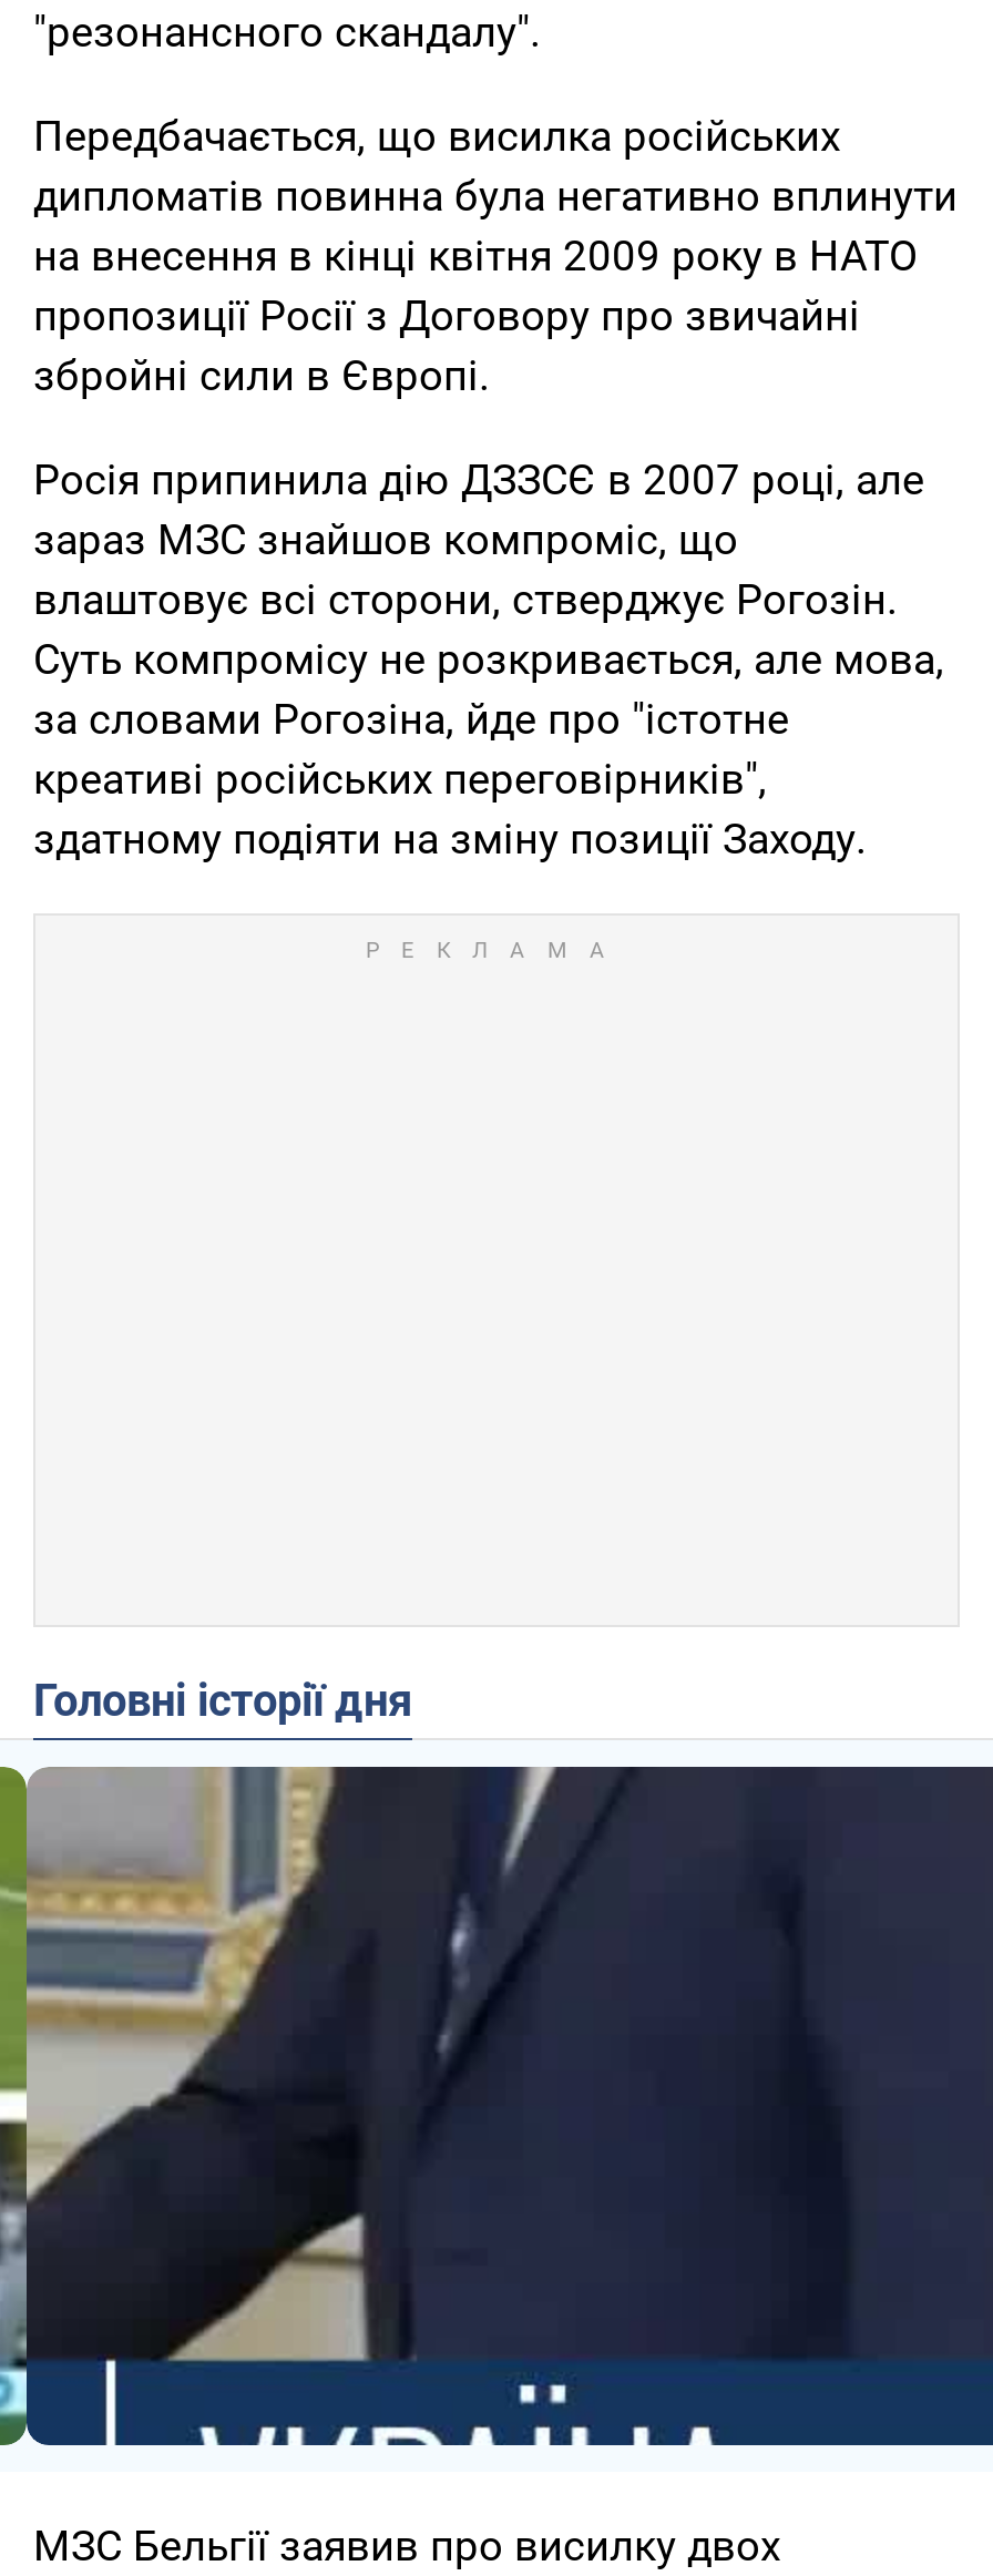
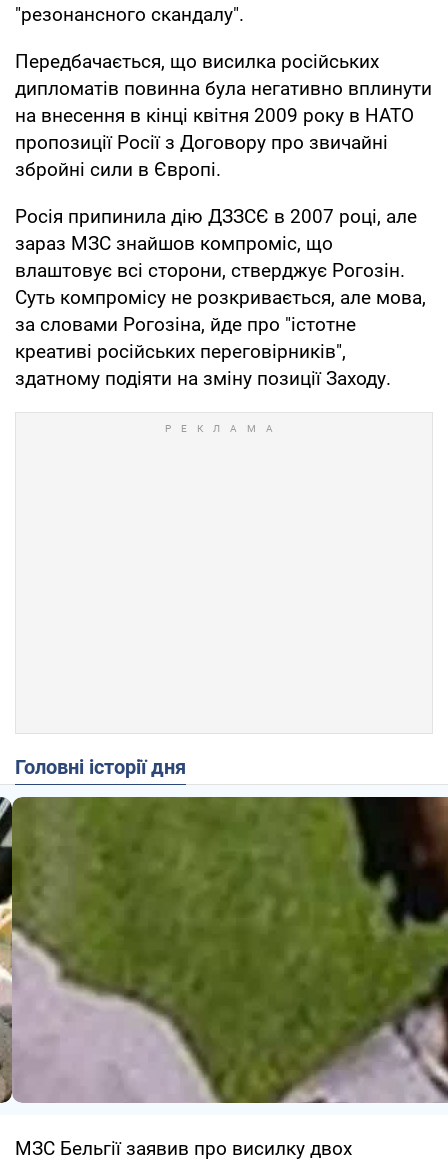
- [image]
+ [image]
